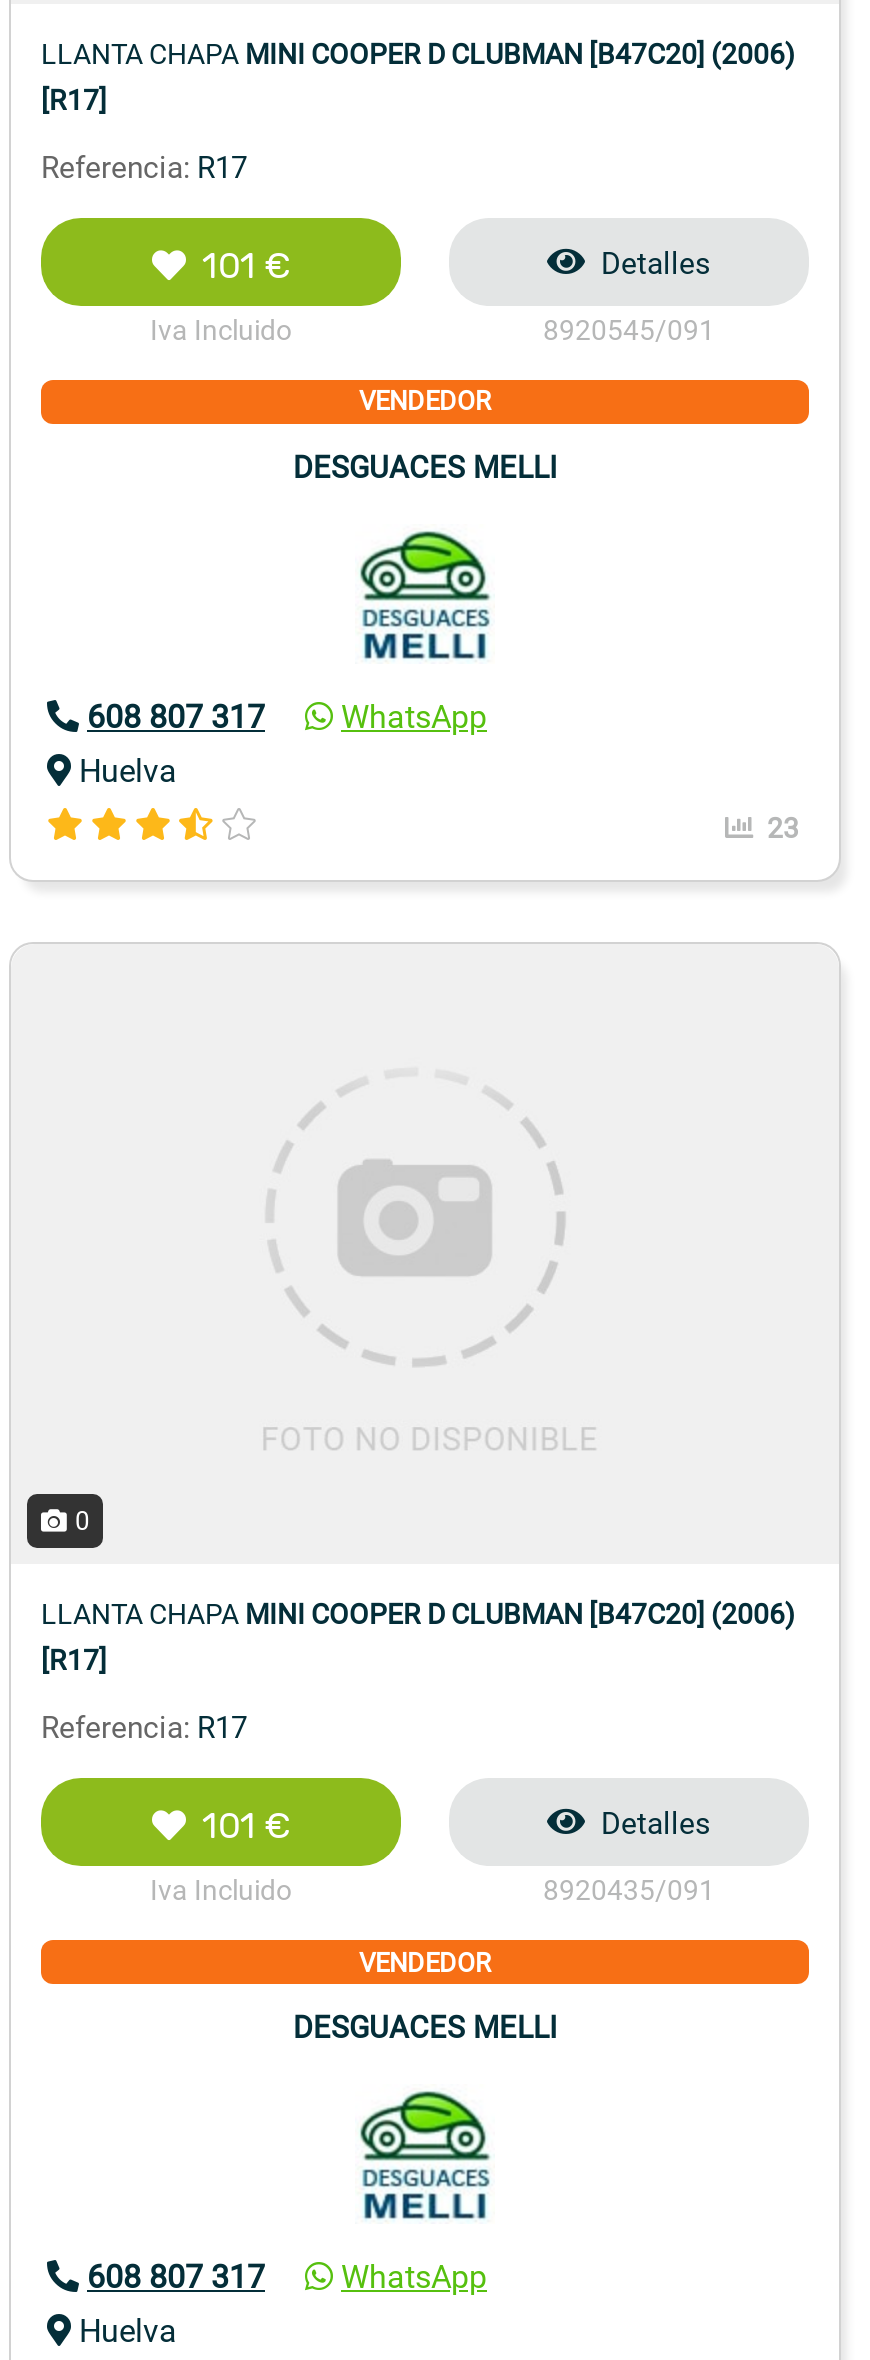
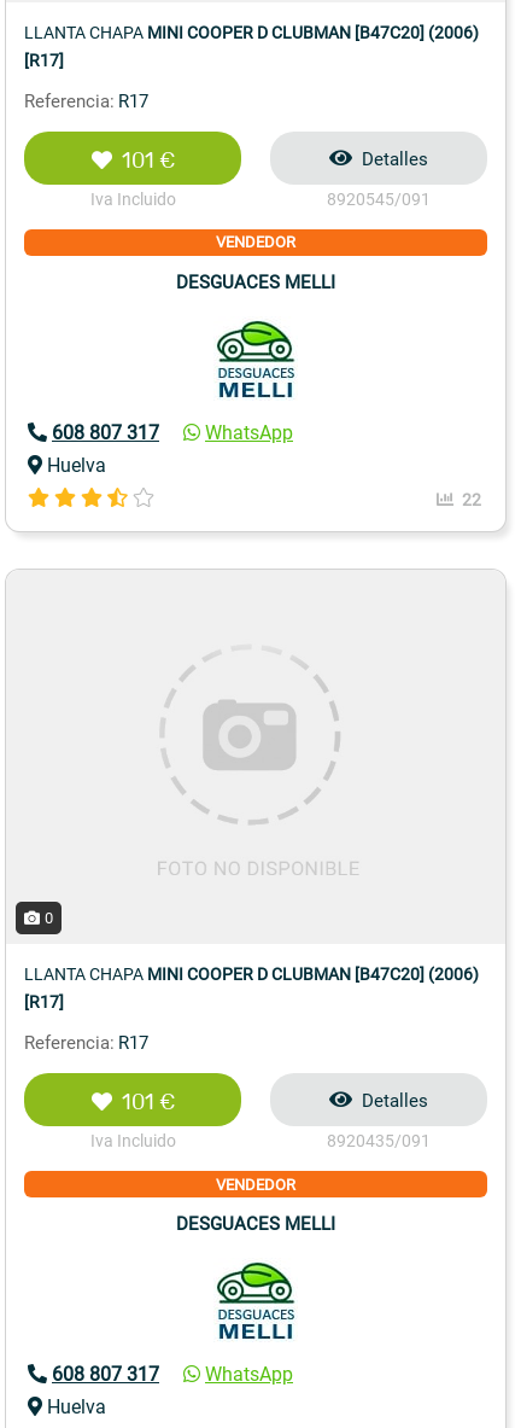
- 23
+ 22
